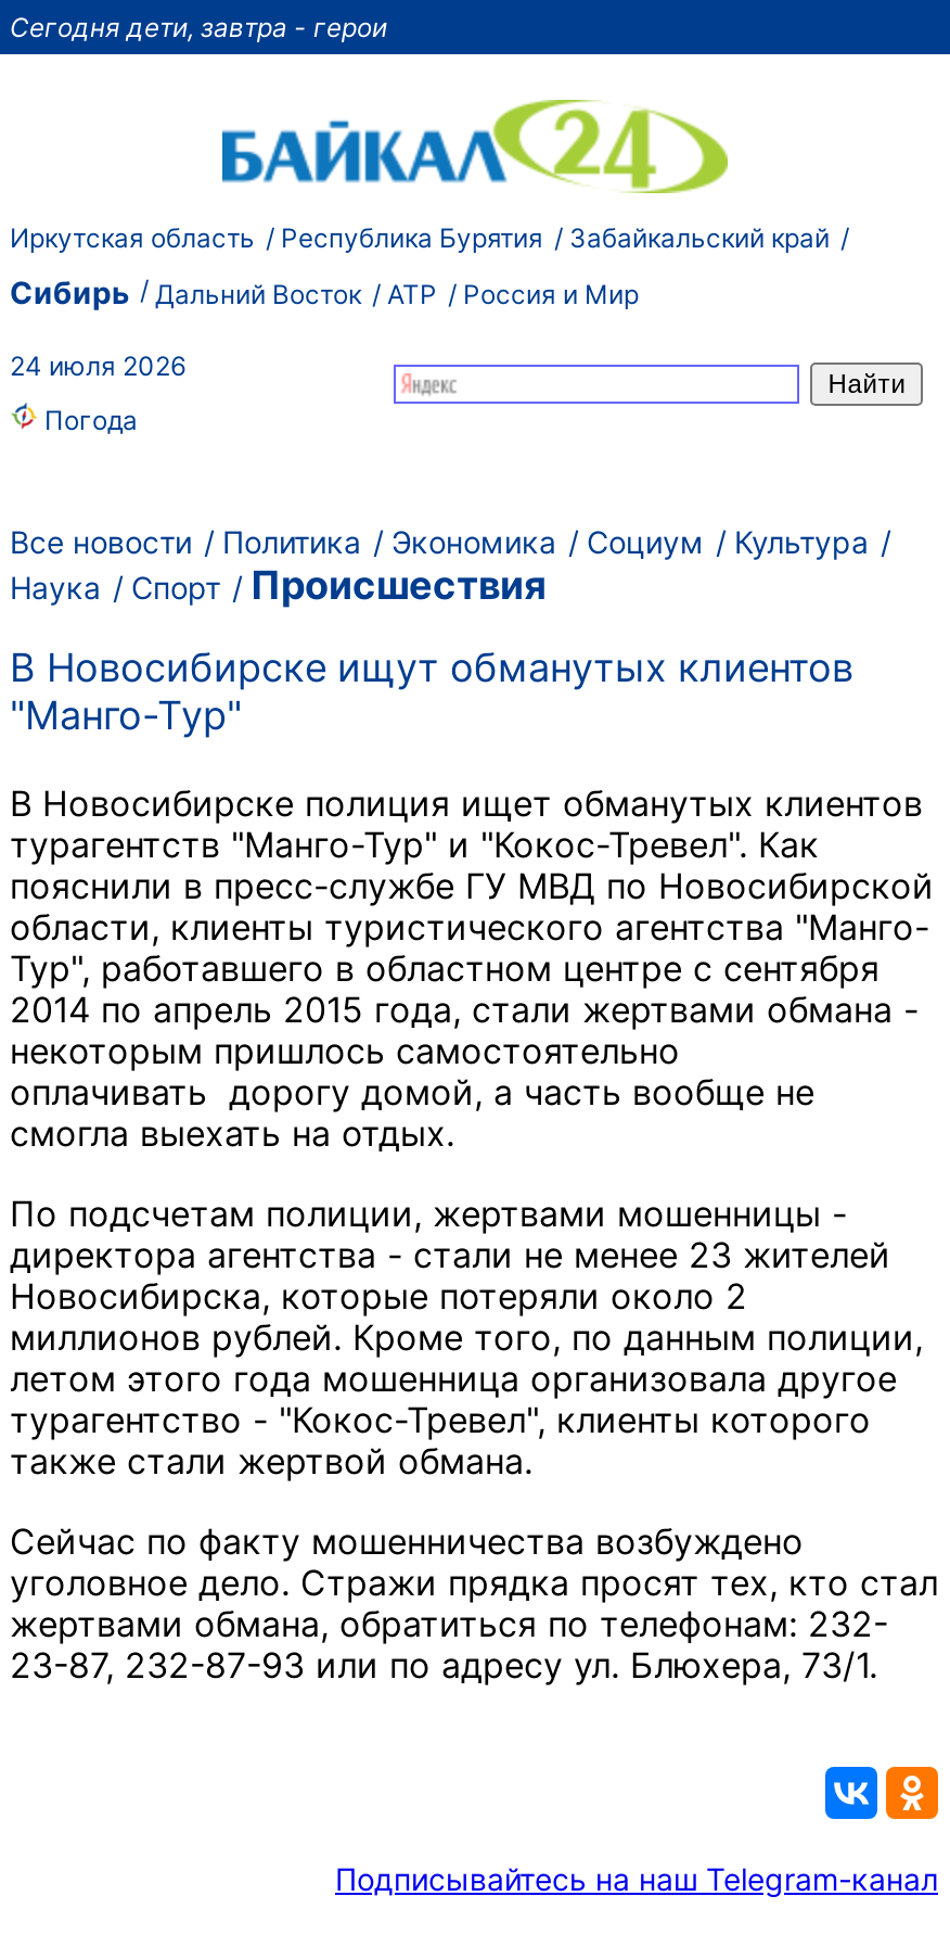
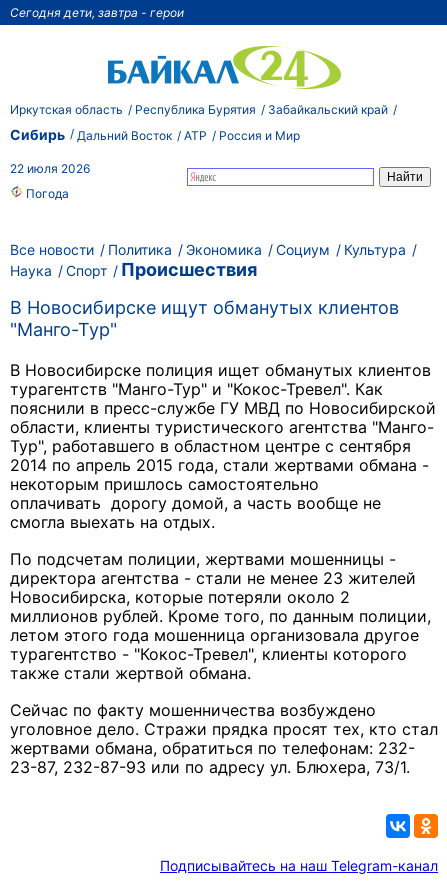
- 24 июля 2026
+ 22 июля 2026
